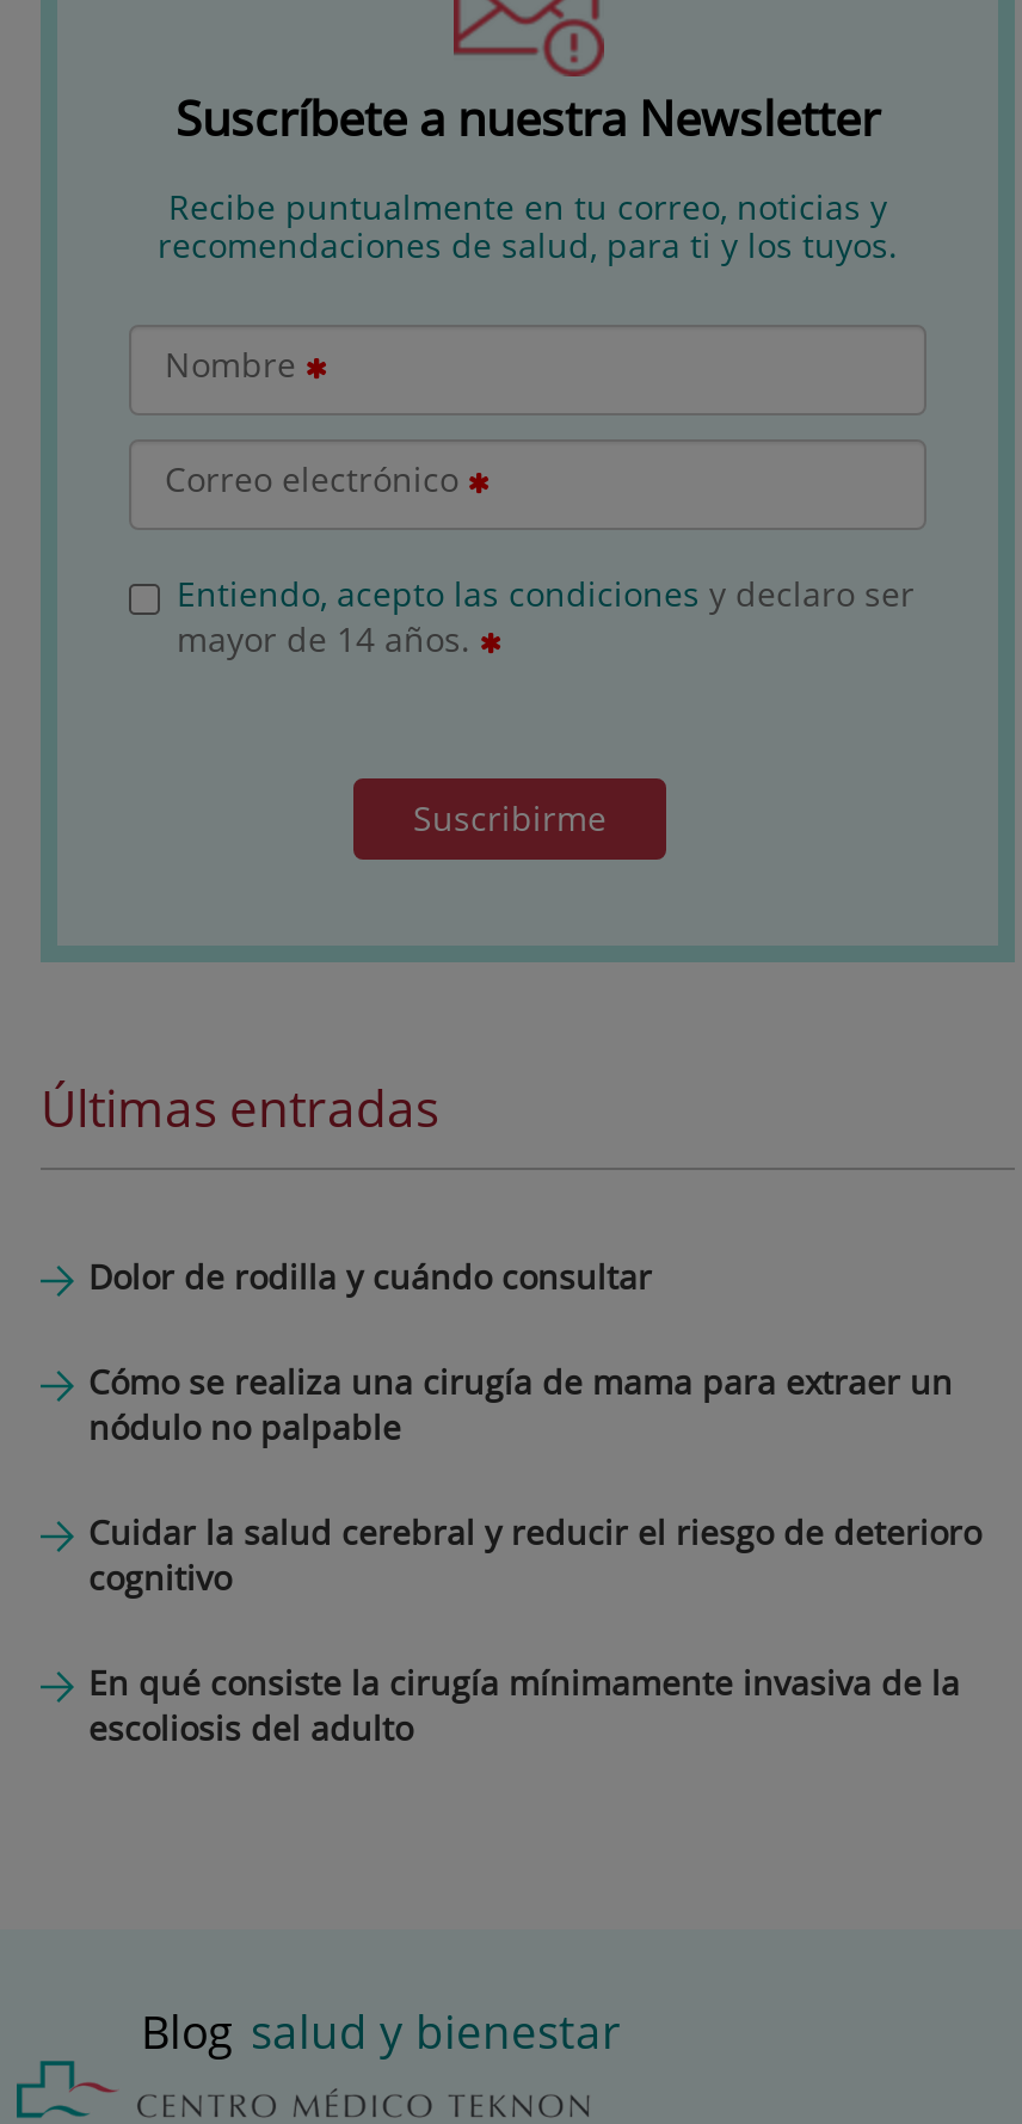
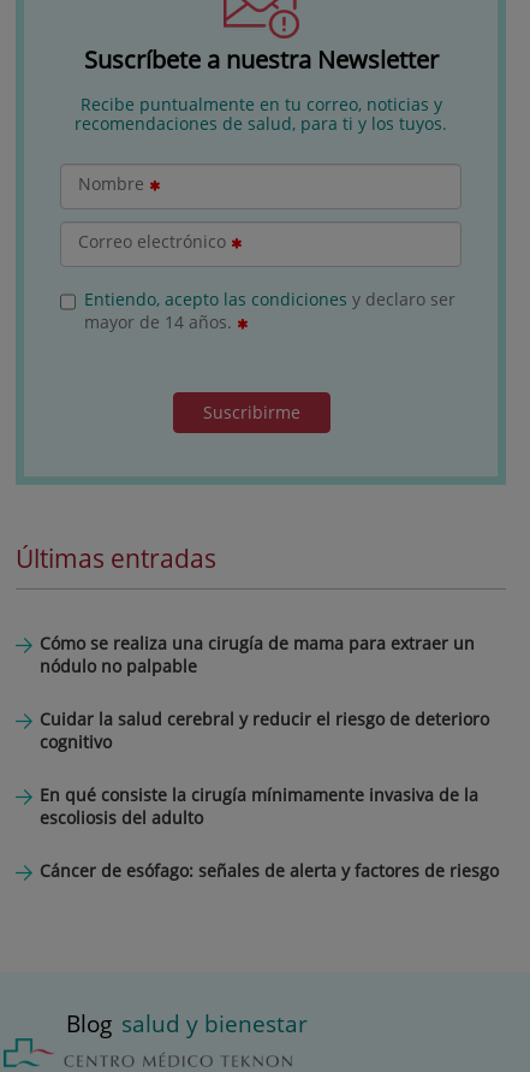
- Dolor de rodilla y cuándo consultar

moved up: Cómo se realiza una cirugía de mama para extraer un | nódulo no palpable | Cuidar la salud cerebral y reducir el riesgo de deterioro | cognitivo | En qué consiste la cirugía mínimamente invasiva de la | escoliosis del adulto

+ Cáncer de esófago: señales de alerta y factores de riesgo
